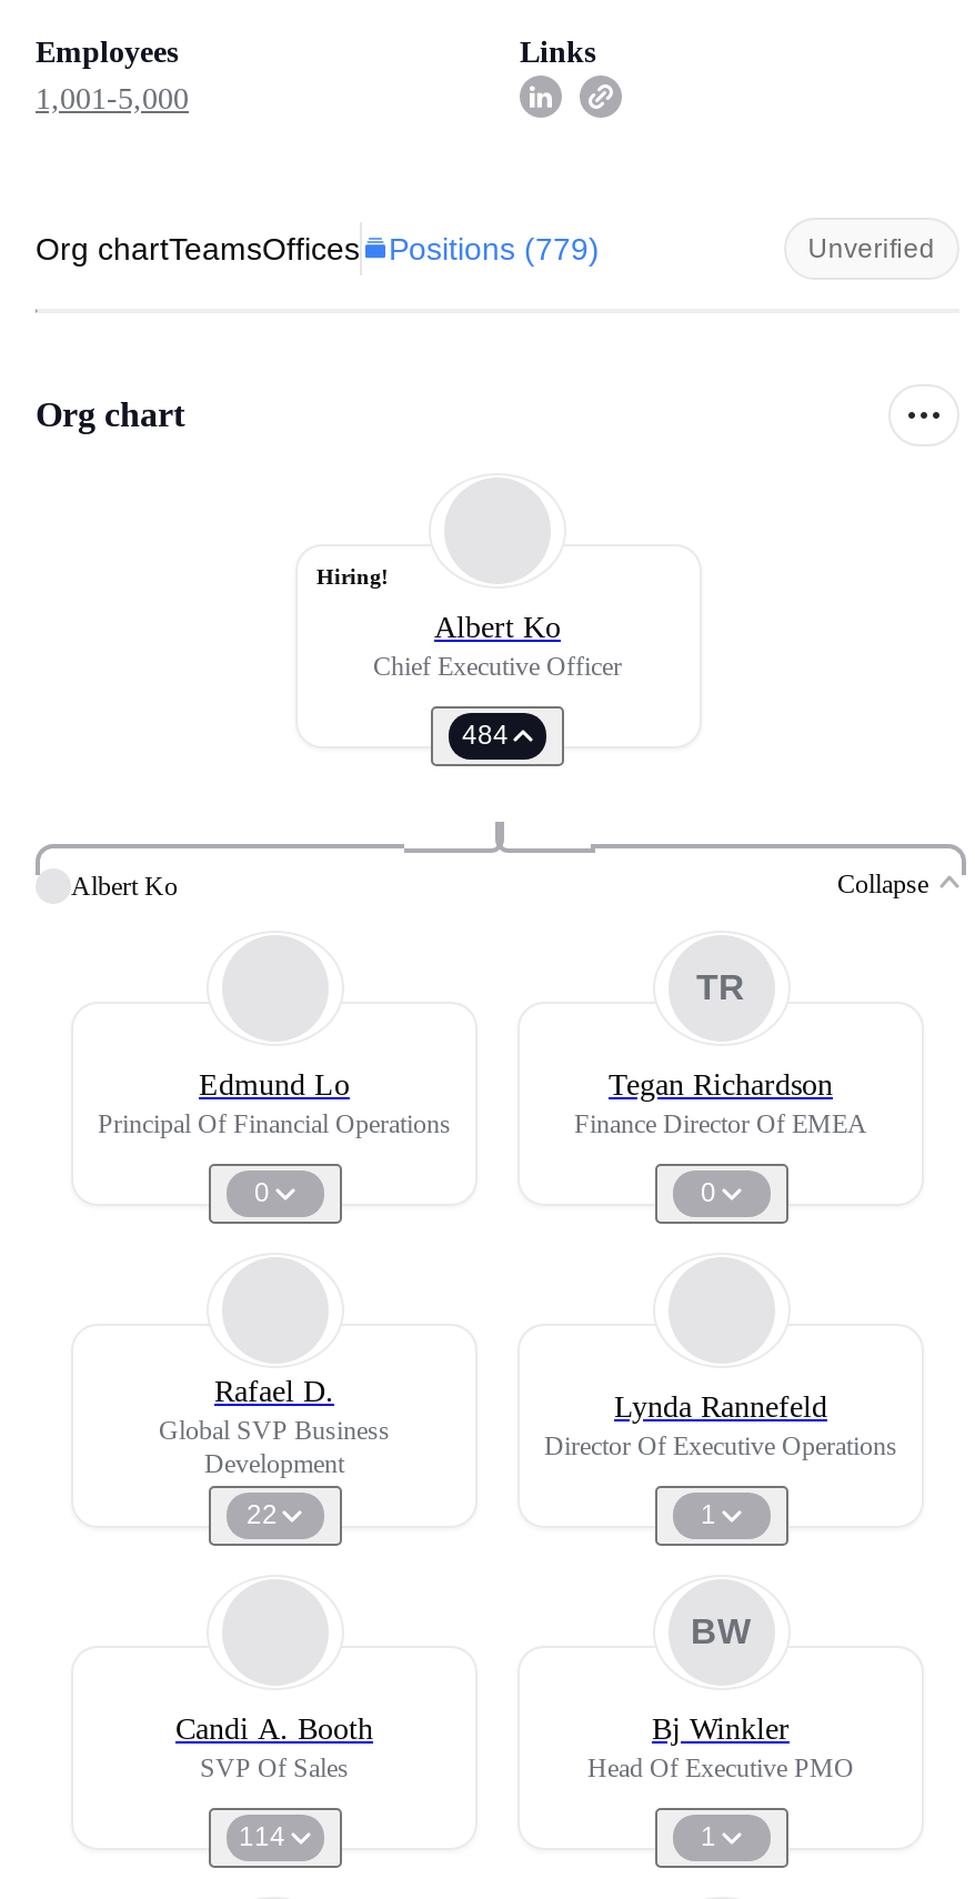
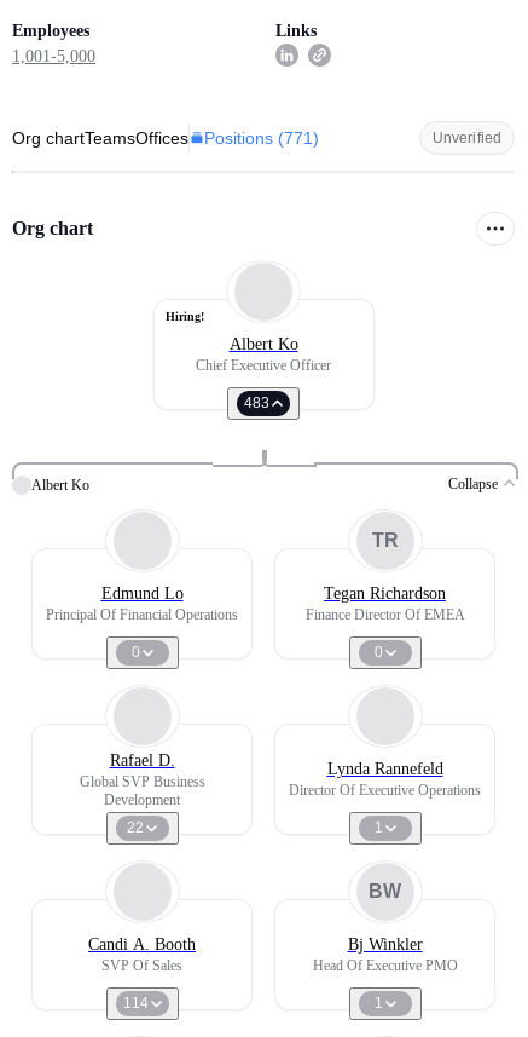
- Org chartTeamsOffices Positions (779)
+ Org chartTeamsOffices Positions (771)

- 484
+ 483
